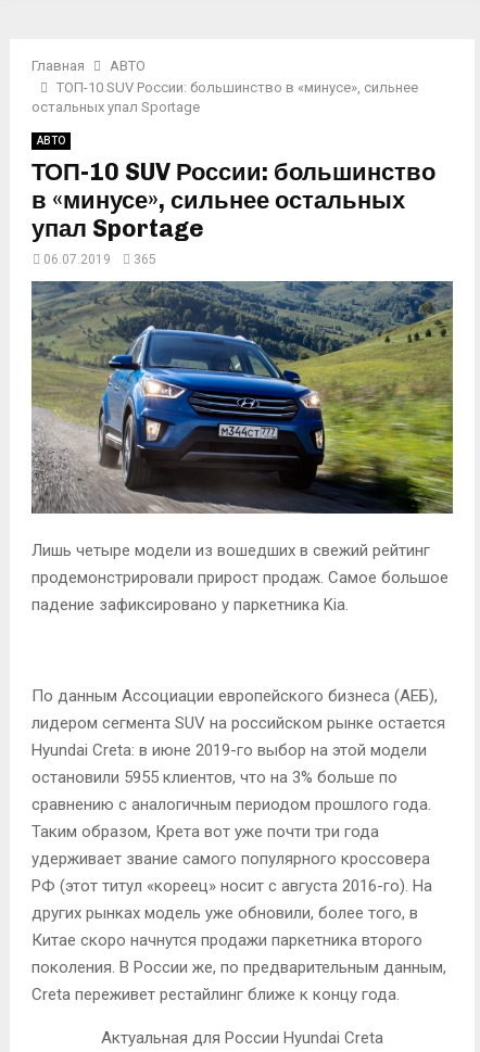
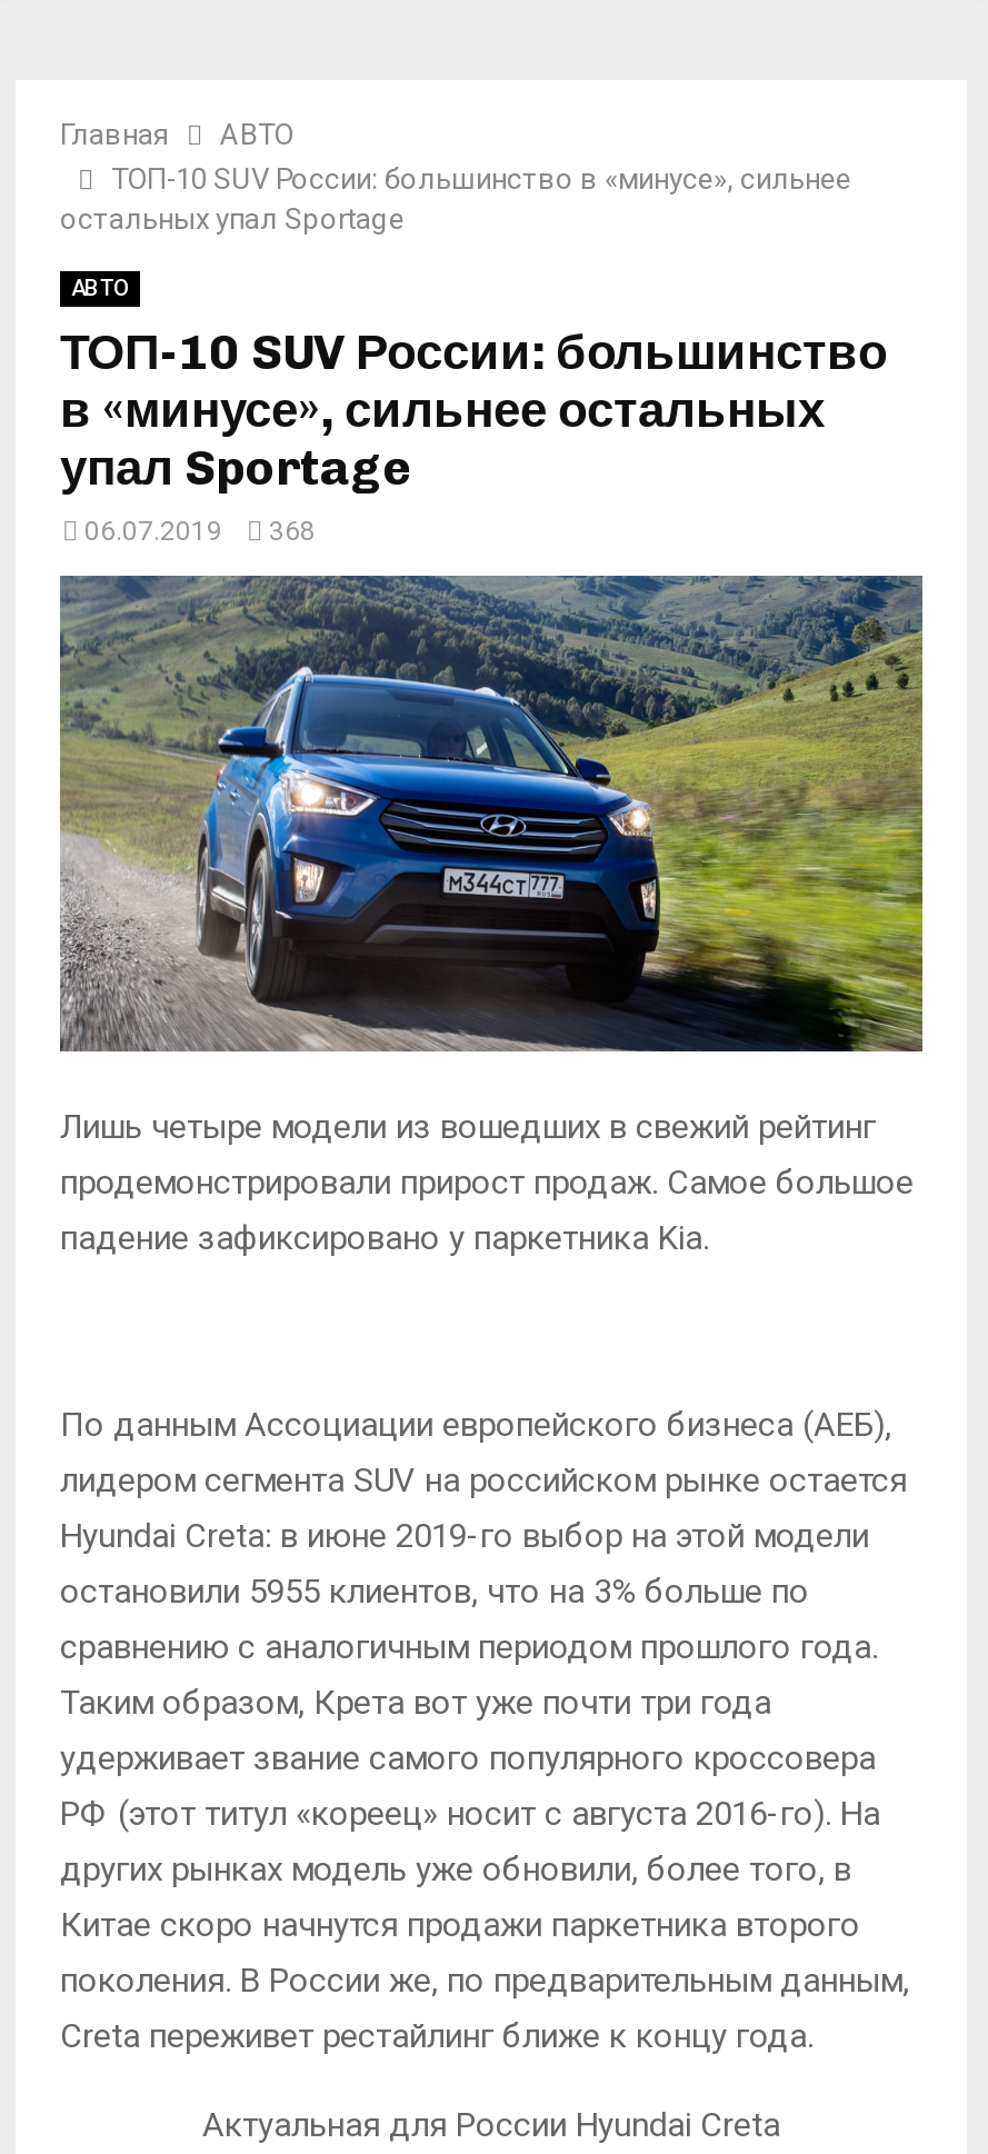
- 365
+ 368
